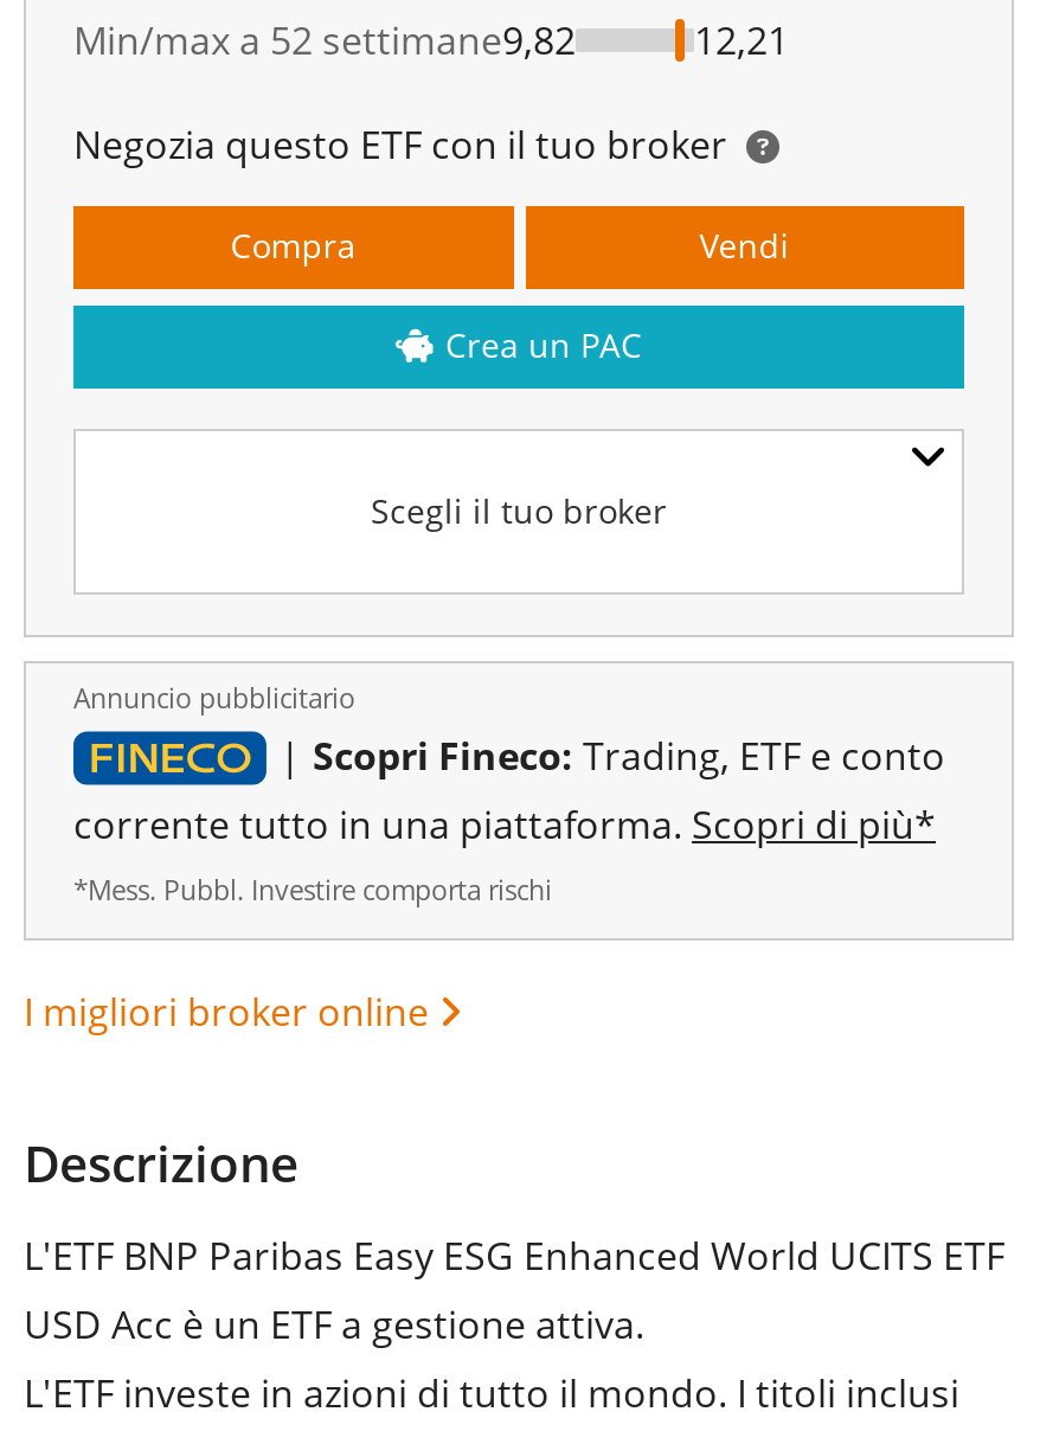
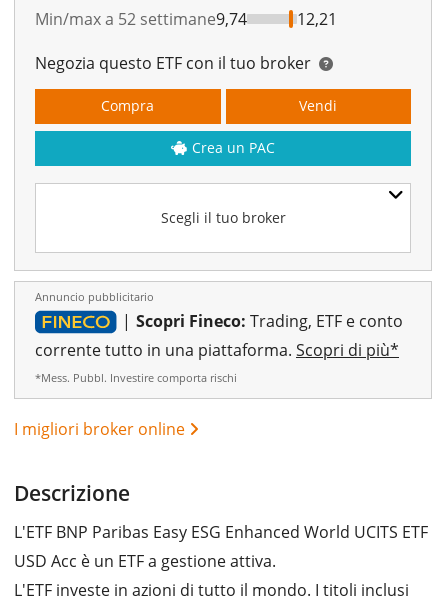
- Min/max a 52 settimane9,82
+ Min/max a 52 settimane9,74
